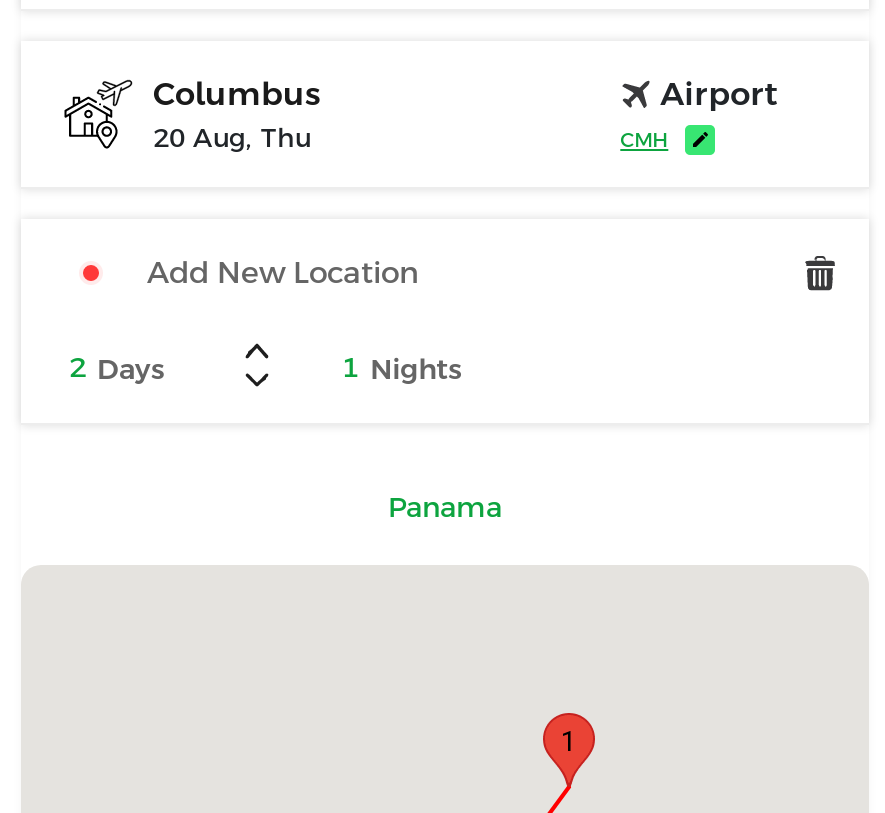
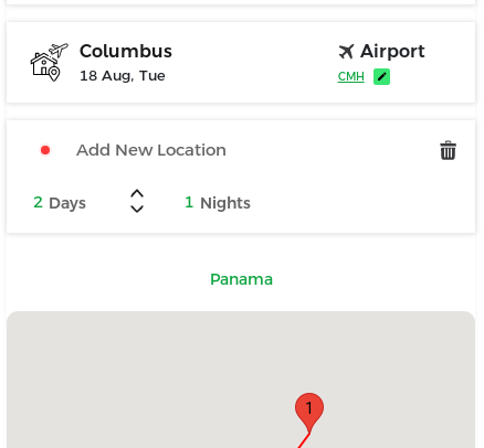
- 20 Aug, Thu
+ 18 Aug, Tue
